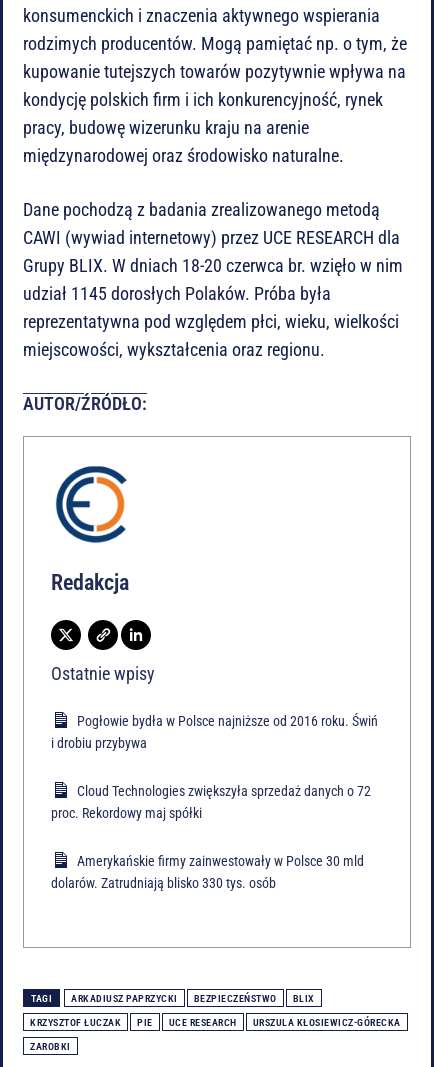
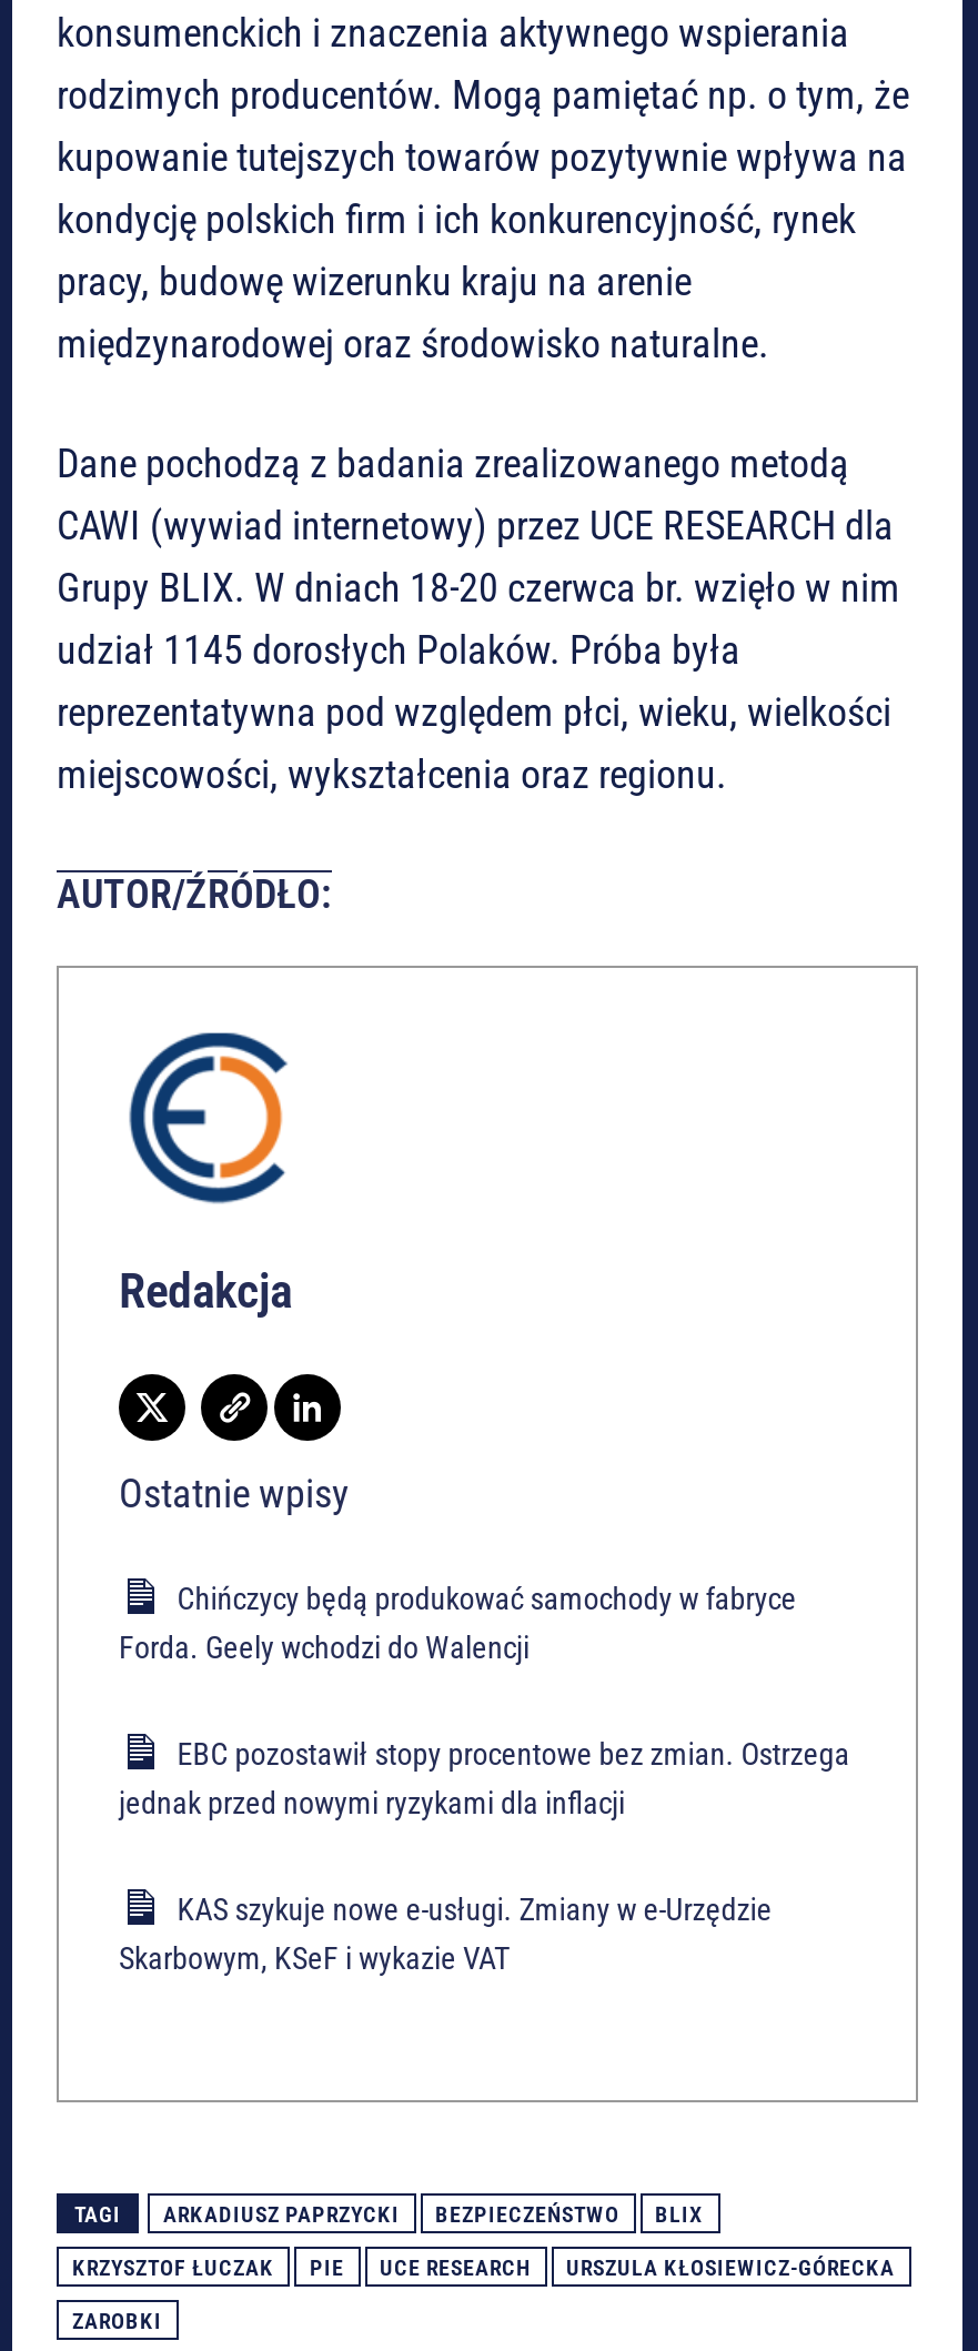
- Pogłowie bydła w Polsce najniższe od 2016 roku. Świń
- i drobiu przybywa
+ Chińczycy będą produkować samochody w fabryce
+ Forda. Geely wchodzi do Walencji

- Cloud Technologies zwiększyła sprzedaż danych o 72
- proc. Rekordowy maj spółki
+ EBC pozostawił stopy procentowe bez zmian. Ostrzega
+ jednak przed nowymi ryzykami dla inflacji

- Amerykańskie firmy zainwestowały w Polsce 30 mld
- dolarów. Zatrudniają blisko 330 tys. osób
+ KAS szykuje nowe e-usługi. Zmiany w e-Urzędzie
+ Skarbowym, KSeF i wykazie VAT
